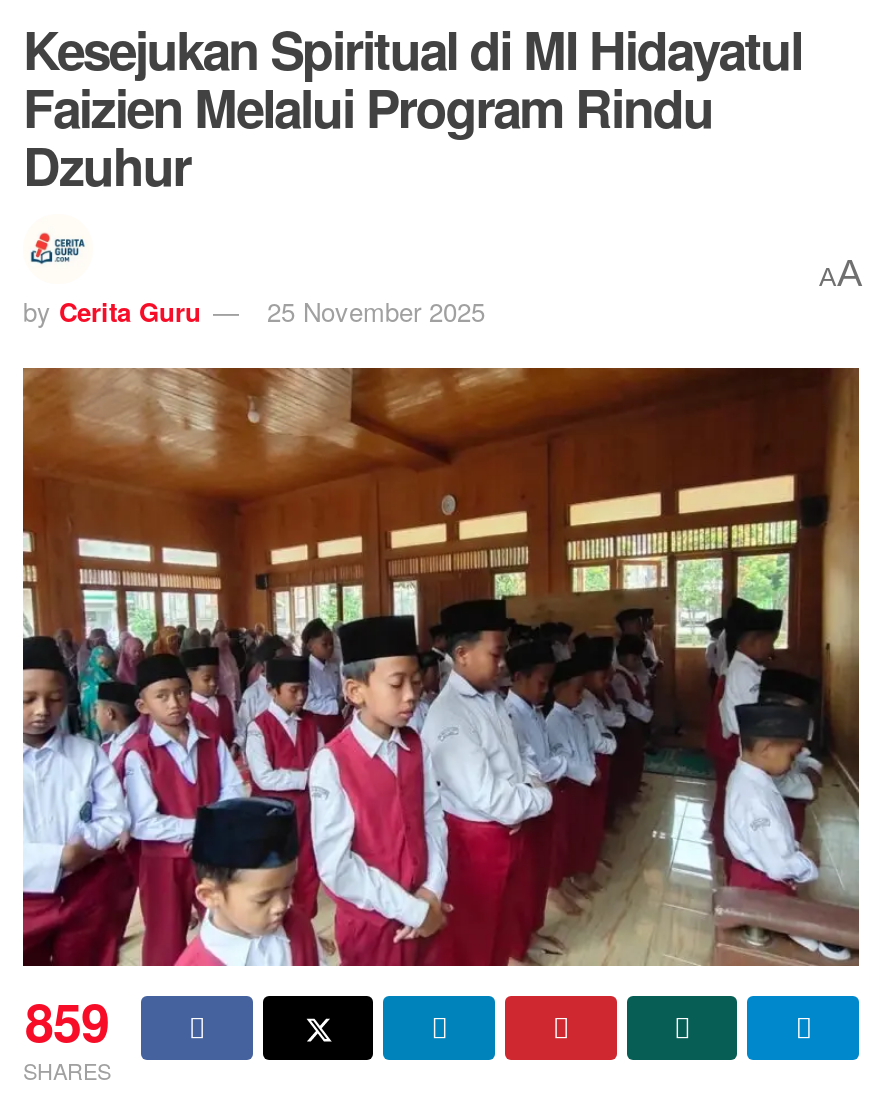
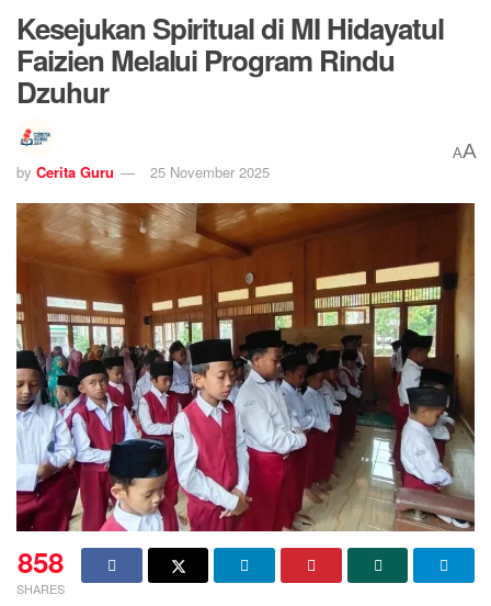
- 859
+ 858
